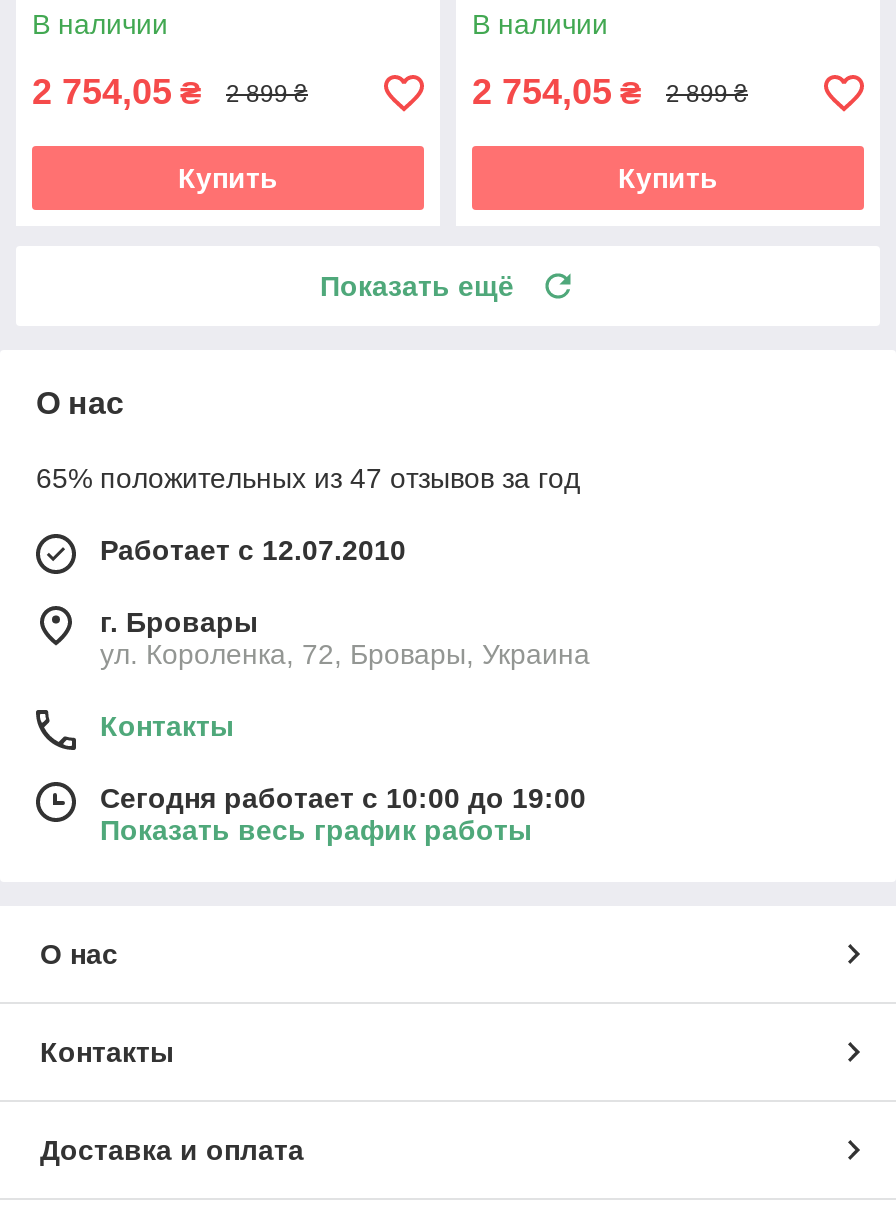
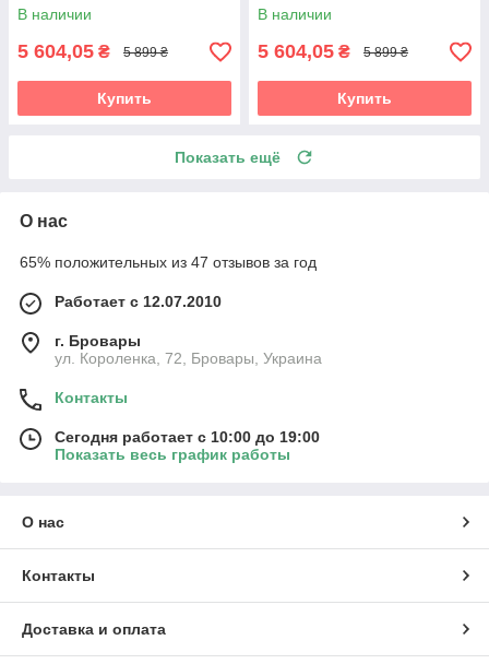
- 2 754,05 ₴
+ 5 604,05 ₴

- 2 899 ₴
+ 5 899 ₴

- 2 754,05 ₴
+ 5 604,05 ₴

- 2 899 ₴
+ 5 899 ₴
